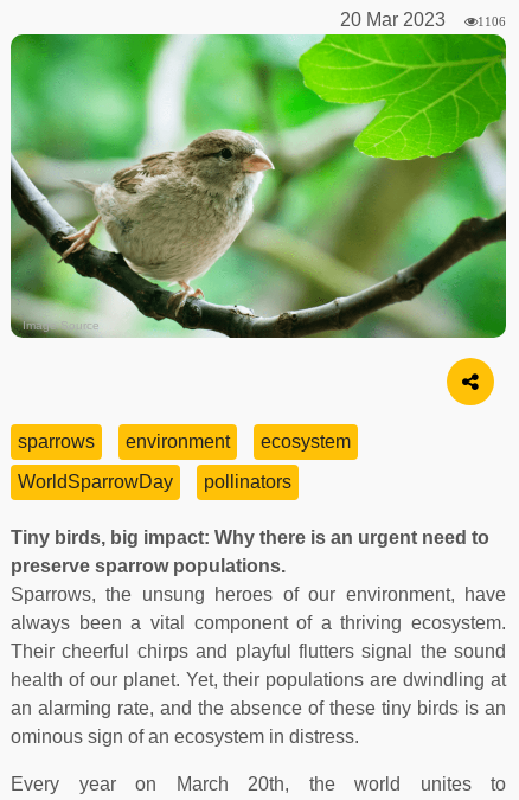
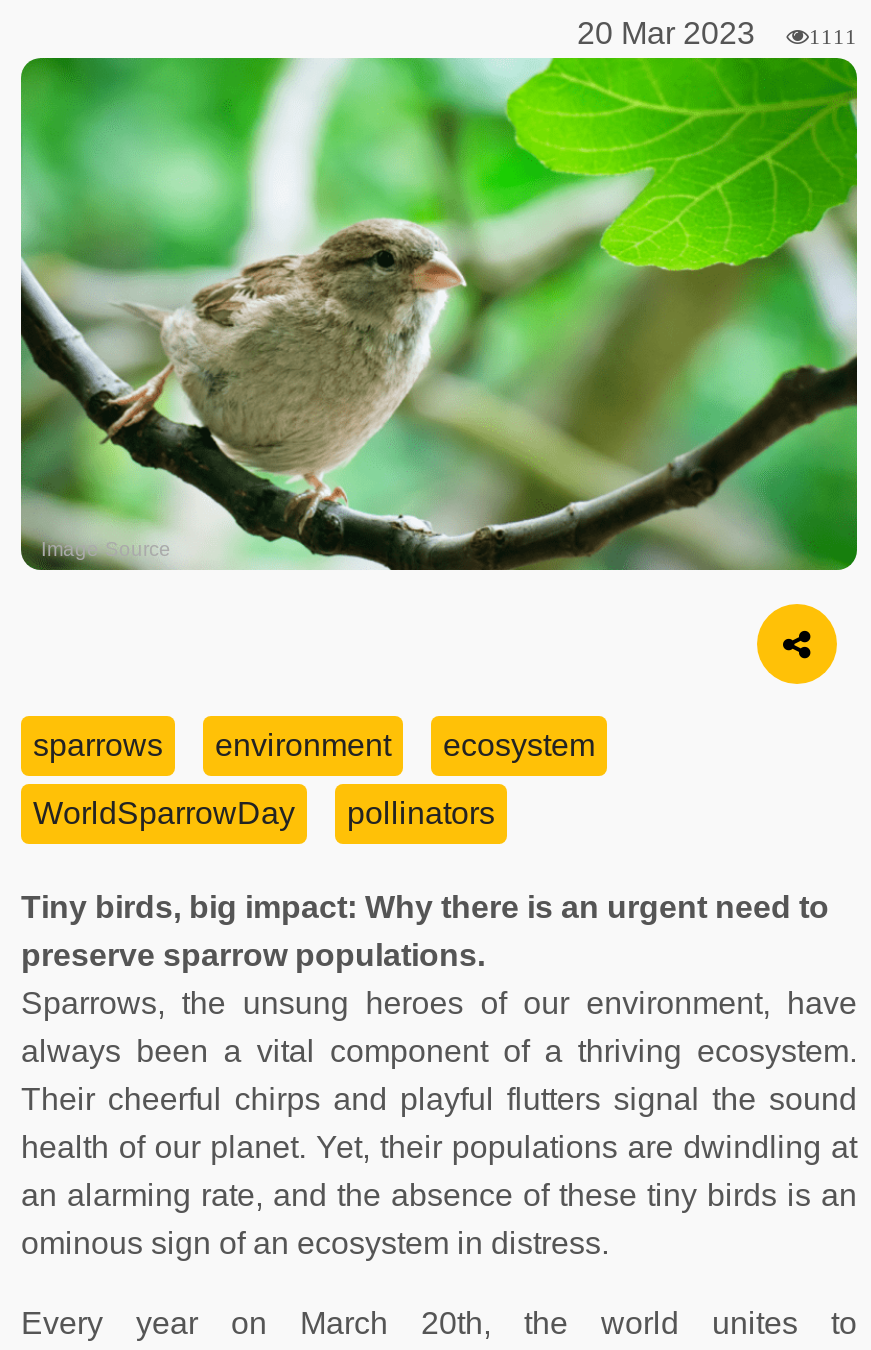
- 20 Mar 2023 1106
+ 20 Mar 2023 1111
